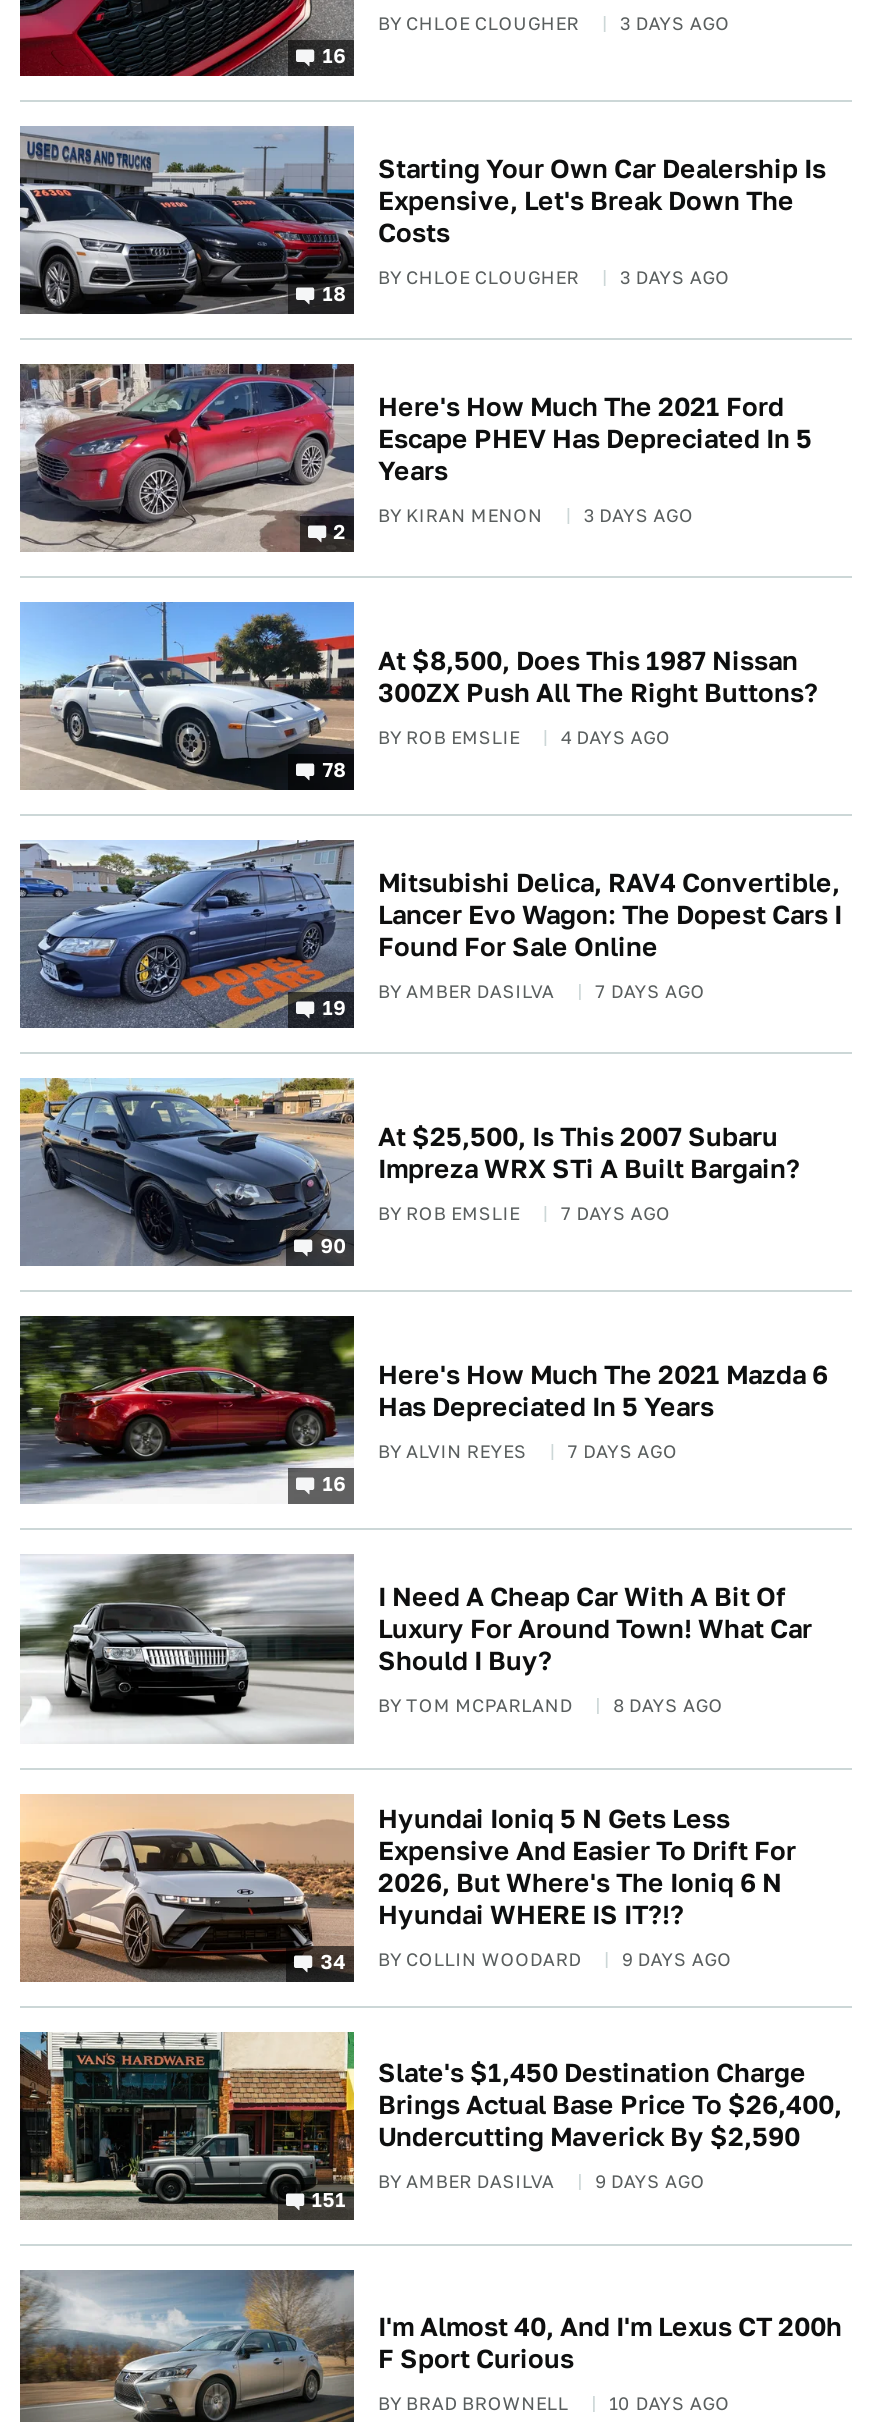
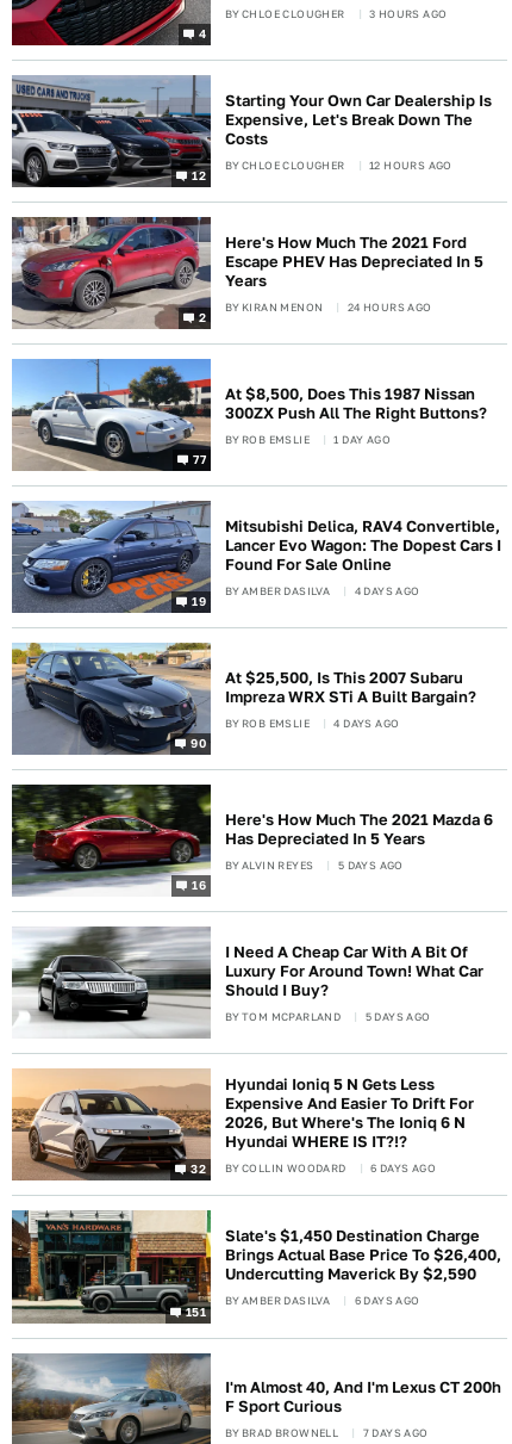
- BY CHLOE CLOUGHER 3 DAYS AGO
+ BY CHLOE CLOUGHER 3 HOURS AGO

- 16
+ 4

- BY CHLOE CLOUGHER 3 DAYS AGO
+ BY CHLOE CLOUGHER 12 HOURS AGO

- 18
+ 12

- BY KIRAN MENON 3 DAYS AGO
+ BY KIRAN MENON 24 HOURS AGO

- BY ROB EMSLIE 4 DAYS AGO
+ BY ROB EMSLIE 1 DAY AGO

- 78
+ 77

- BY AMBER DASILVA 7 DAYS AGO
+ BY AMBER DASILVA 4 DAYS AGO

- BY ROB EMSLIE 7 DAYS AGO
+ BY ROB EMSLIE 4 DAYS AGO

- BY ALVIN REYES 7 DAYS AGO
+ BY ALVIN REYES 5 DAYS AGO

- BY TOM MCPARLAND 8 DAYS AGO
+ BY TOM MCPARLAND 5 DAYS AGO

- 34
+ 32

- 9 DAYS AGO
+ 6 DAYS AGO

- BY AMBER DASILVA 9 DAYS AGO
+ BY AMBER DASILVA 6 DAYS AGO

- BY BRAD BROWNELL 10 DAYS AGO
+ BY BRAD BROWNELL 7 DAYS AGO
